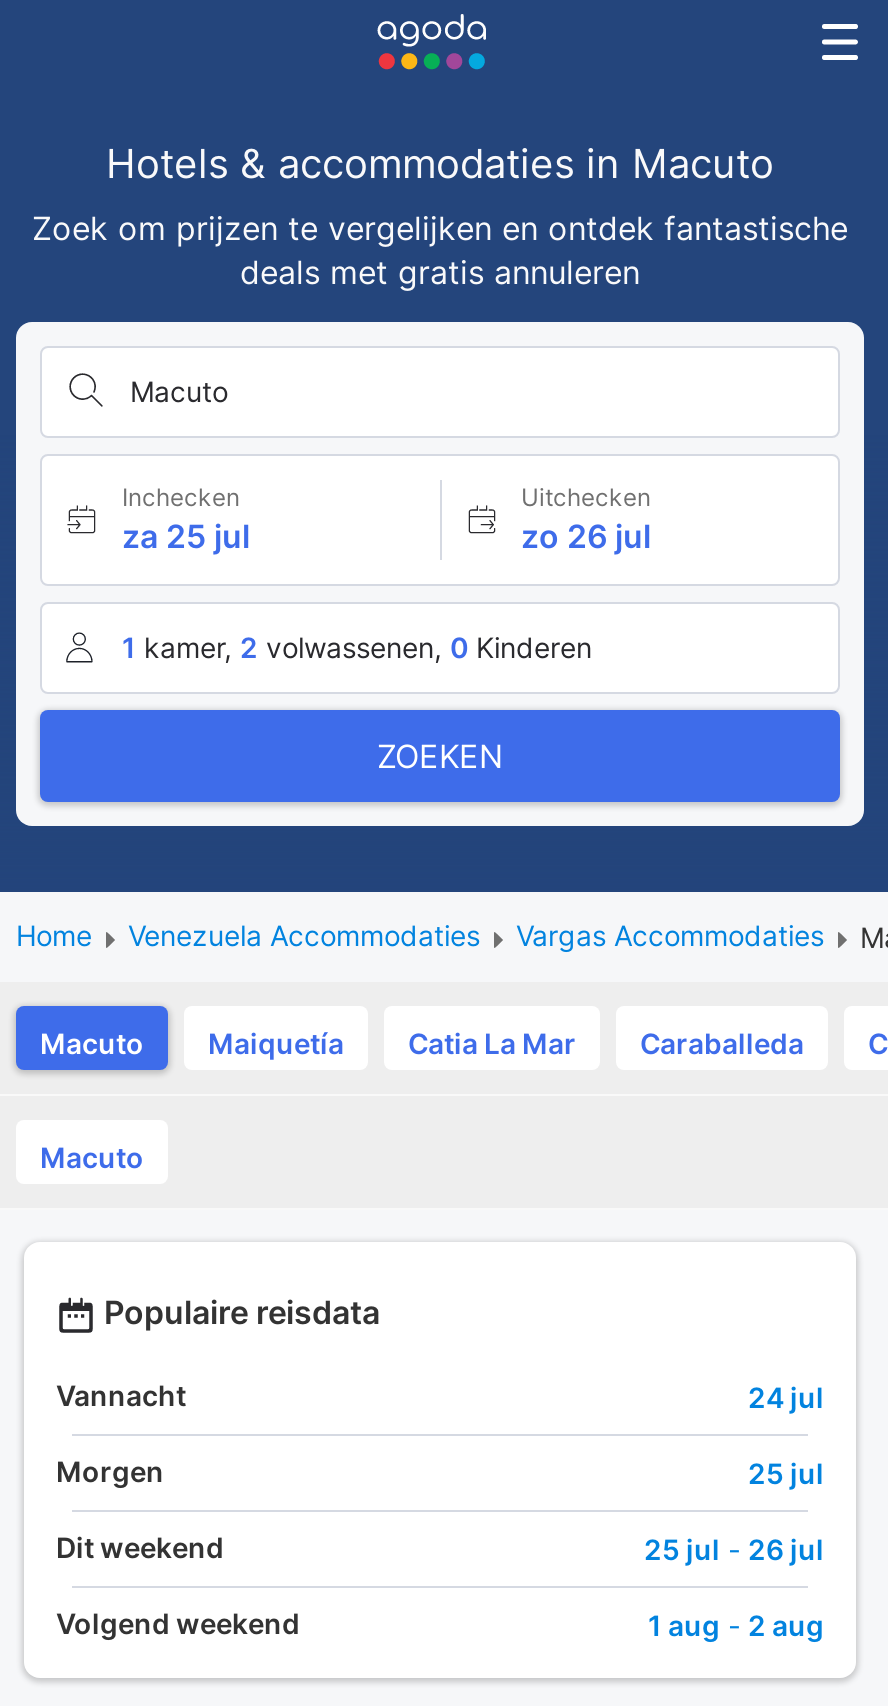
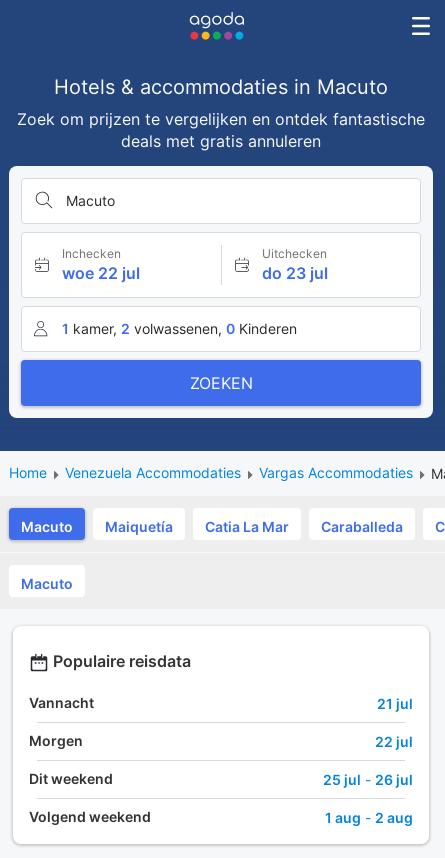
- za 25 jul
+ woe 22 jul

- zo 26 jul
+ do 23 jul

- 24 jul
+ 21 jul

- 25 jul
+ 22 jul
